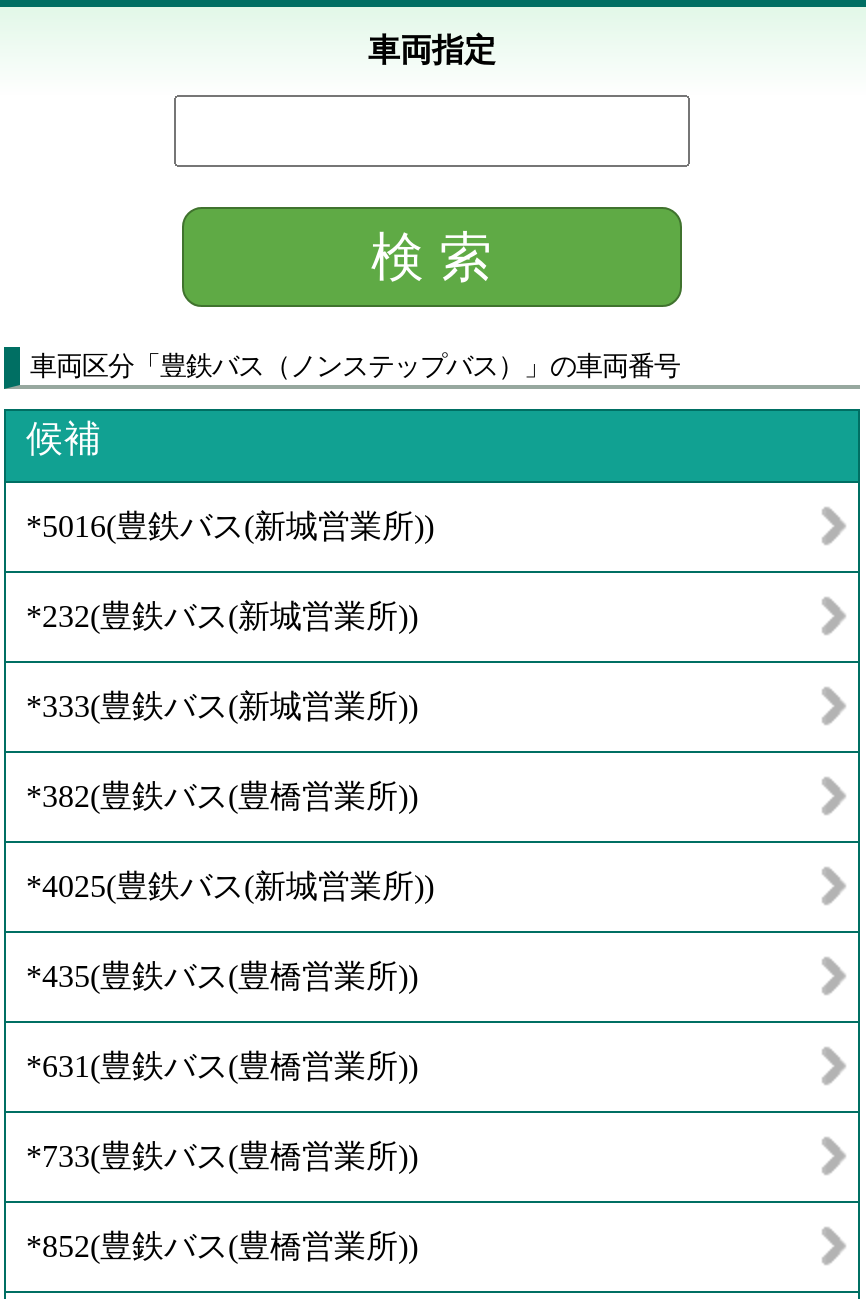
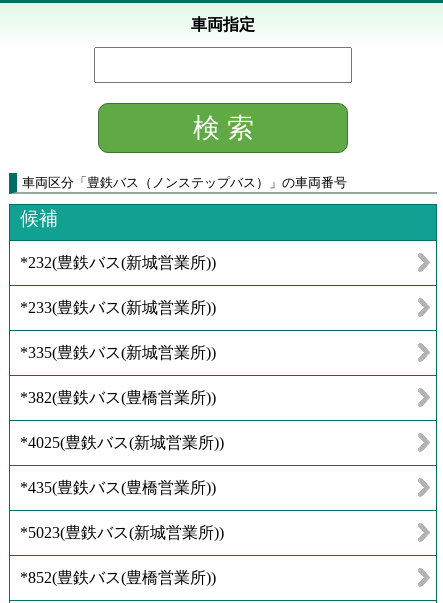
- *5016(豊鉄バス(新城営業所))

- *333(豊鉄バス(新城営業所))
+ *233(豊鉄バス(新城営業所))
+ *335(豊鉄バス(新城営業所))

- *631 (豊鉄バス(豊橋営業所))
- *733(豊鉄バス(豊橋営業所))
+ *5023(豊鉄バス(新城営業所))
